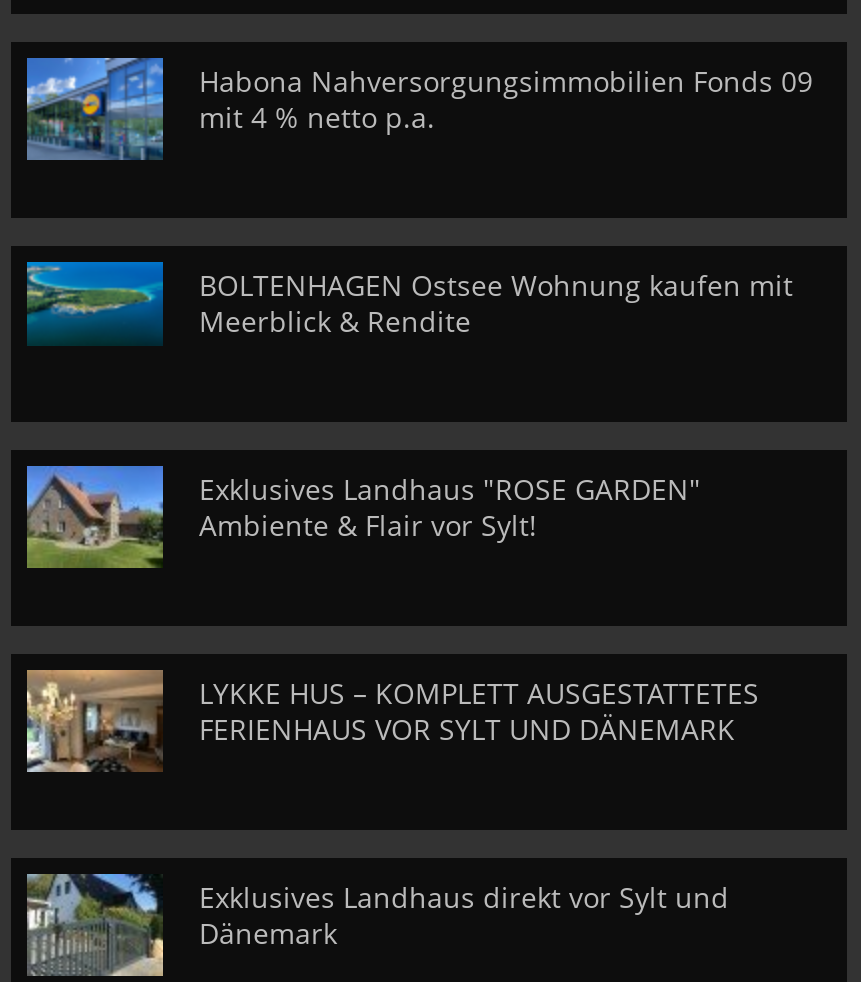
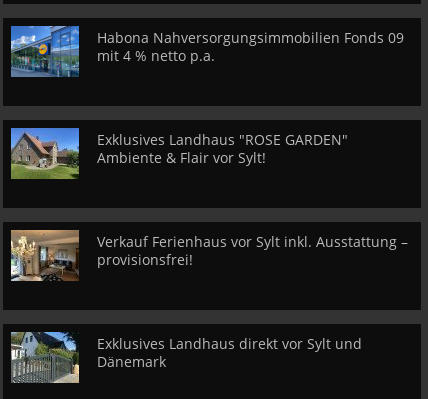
- [image]
- BOLTENHAGEN Ostsee Wohnung kaufen mit
- Meerblick & Rendite

- LYKKE HUS – KOMPLETT AUSGESTATTETES
- FERIENHAUS VOR SYLT UND DÄNEMARK
+ Verkauf Ferienhaus vor Sylt inkl. Ausstattung –
+ provisionsfrei!
